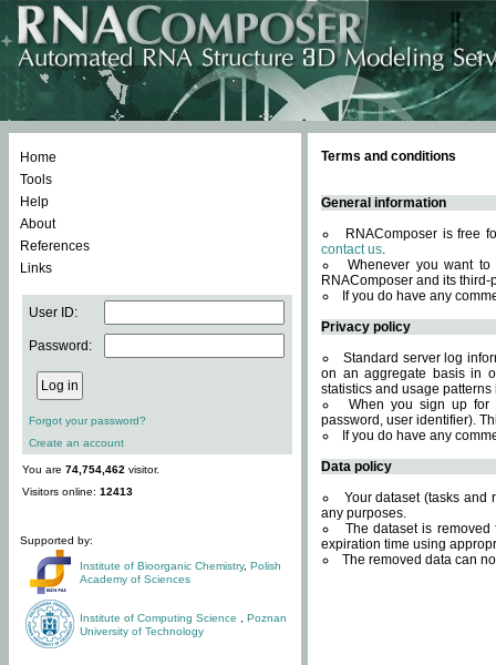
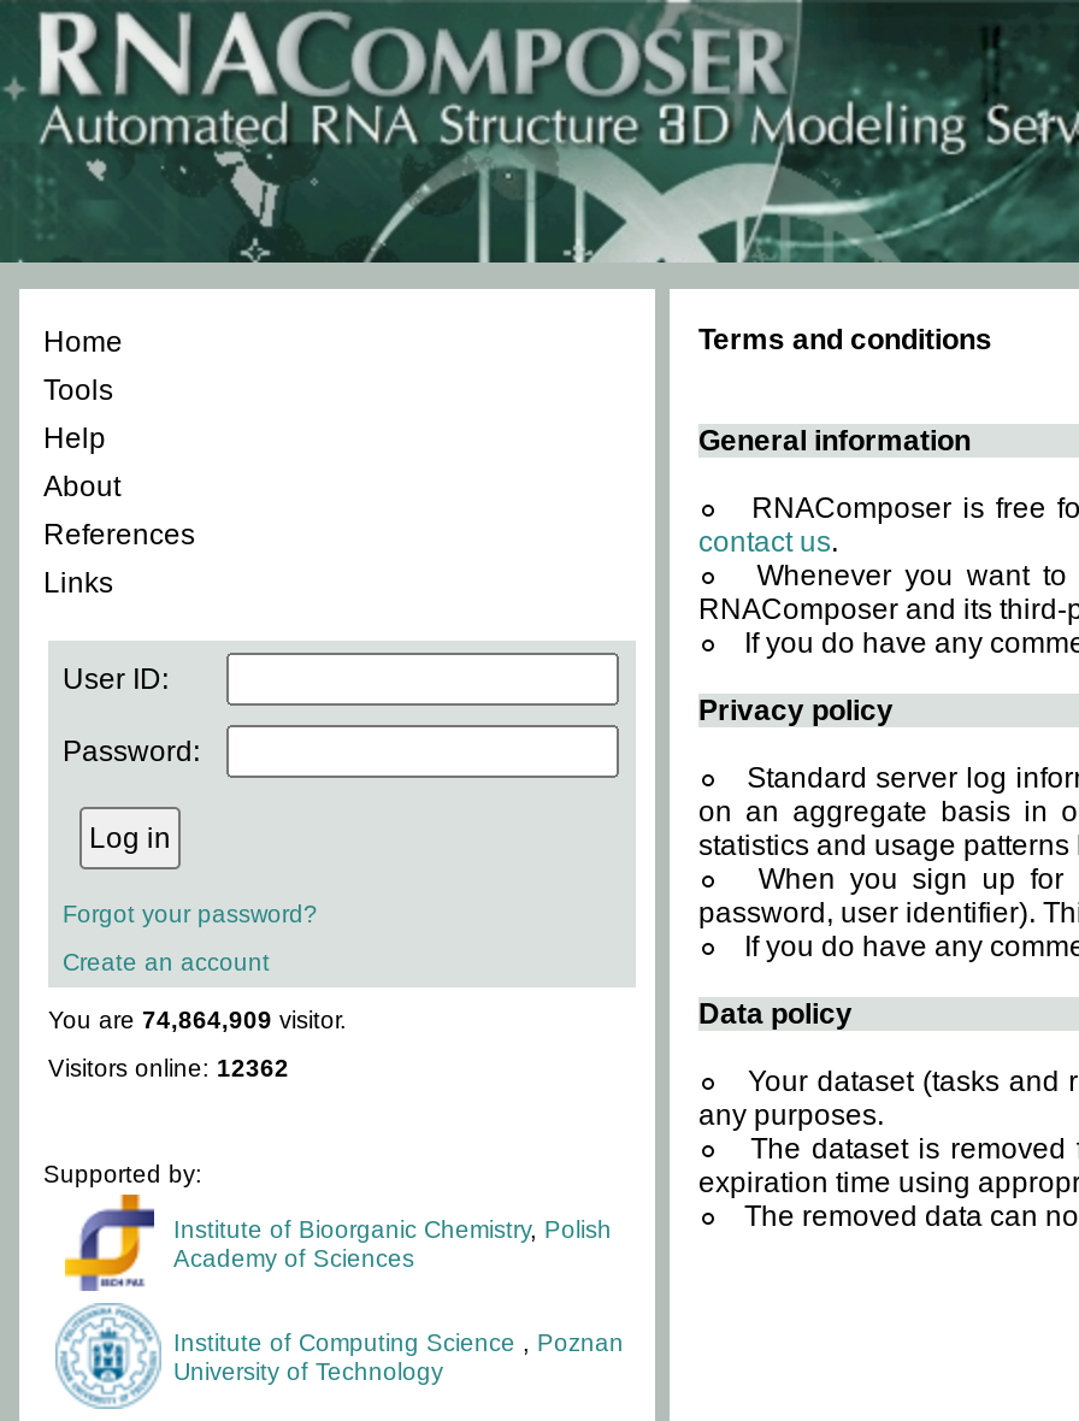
- You are 74,754,462 visitor.
+ You are 74,864,909 visitor.

- Visitors online: 12413
+ Visitors online: 12362
